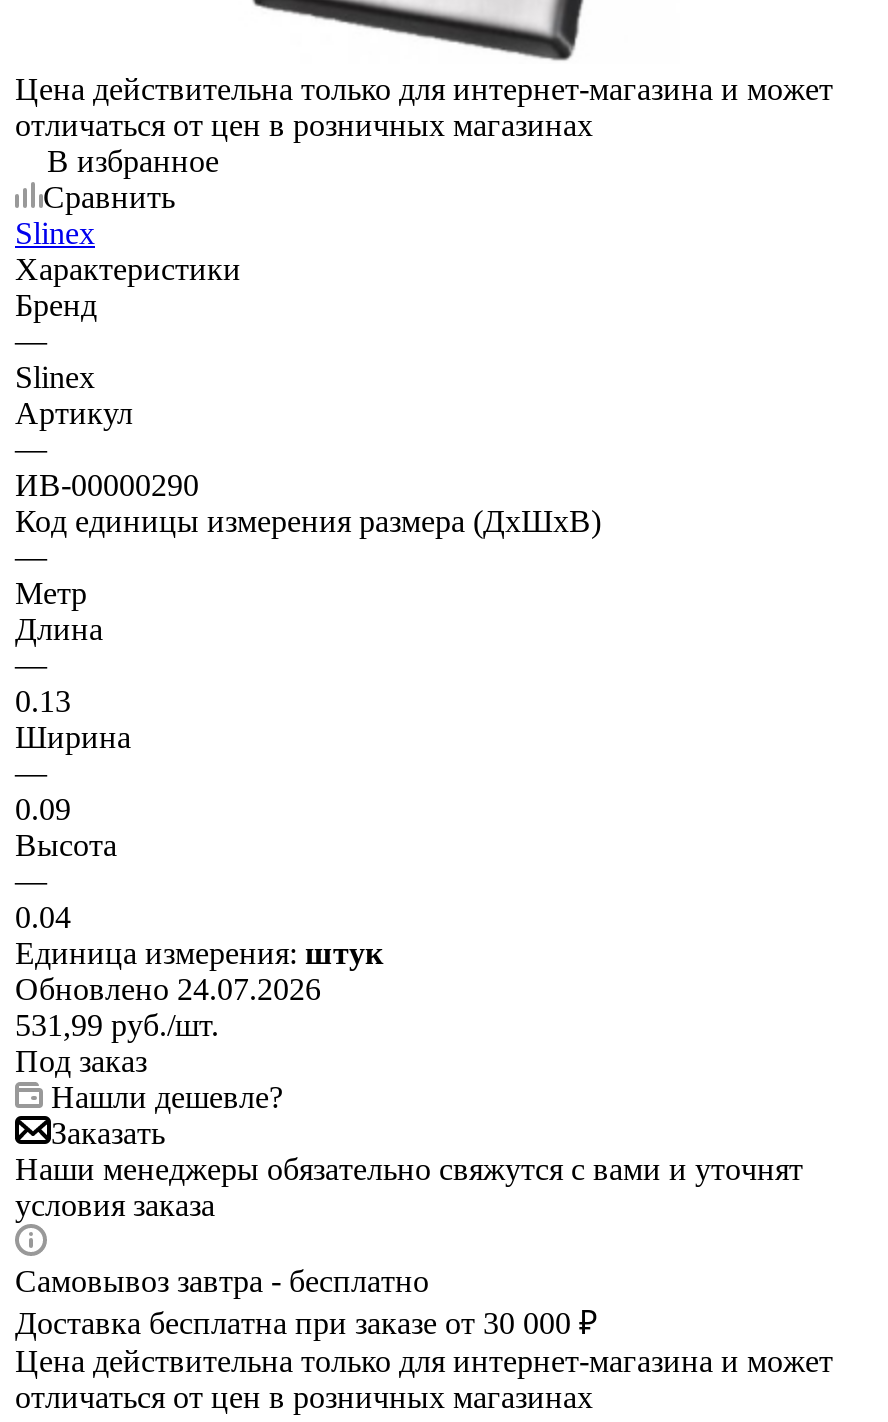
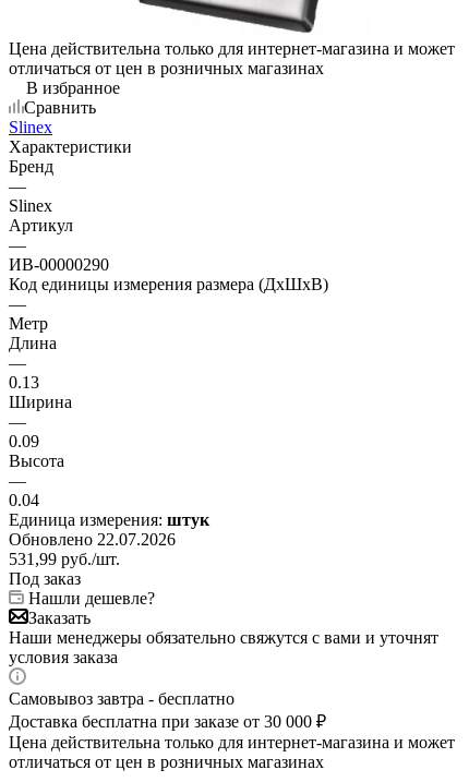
- Обновлено 24.07.2026
+ Обновлено 22.07.2026
